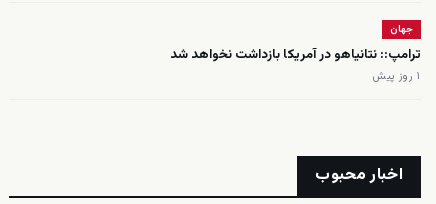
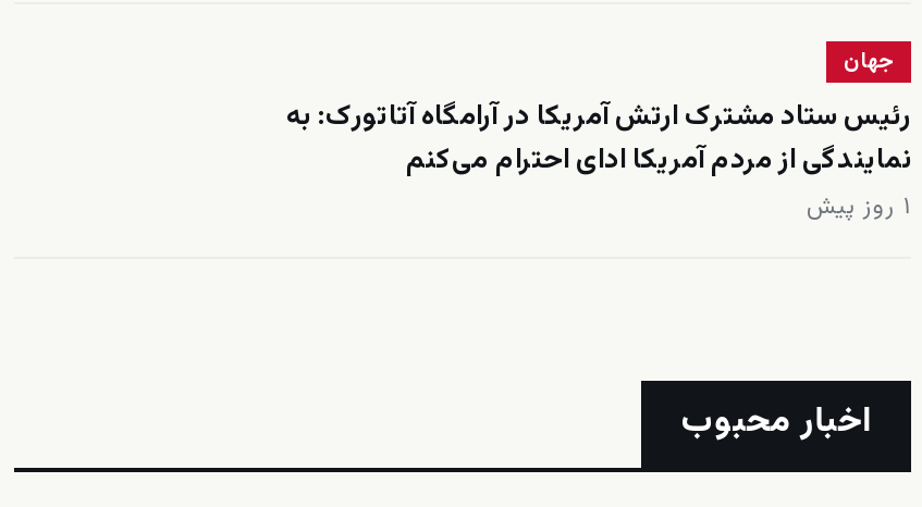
- ترامپ:: نتانیاهو در آمریکا بازداشت نخواهد شد
+ رئیس ستاد مشترک ارتش آمریکا در آرامگاه آتاتورک: به
+ نمایندگی از مردم آمریکا ادای احترام می‌کنم
